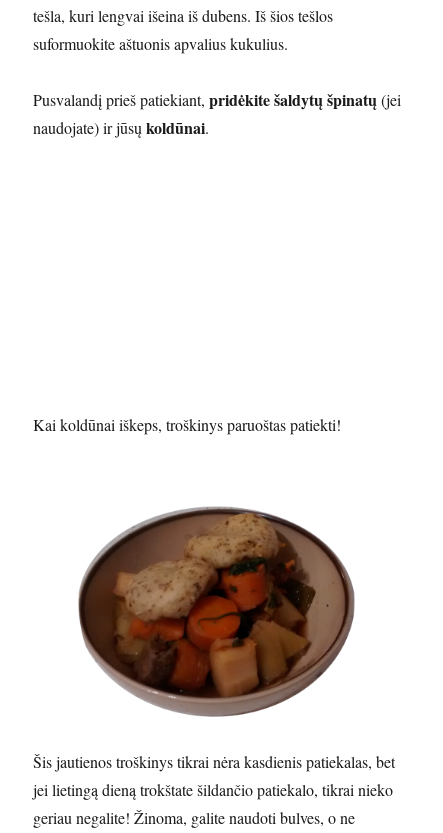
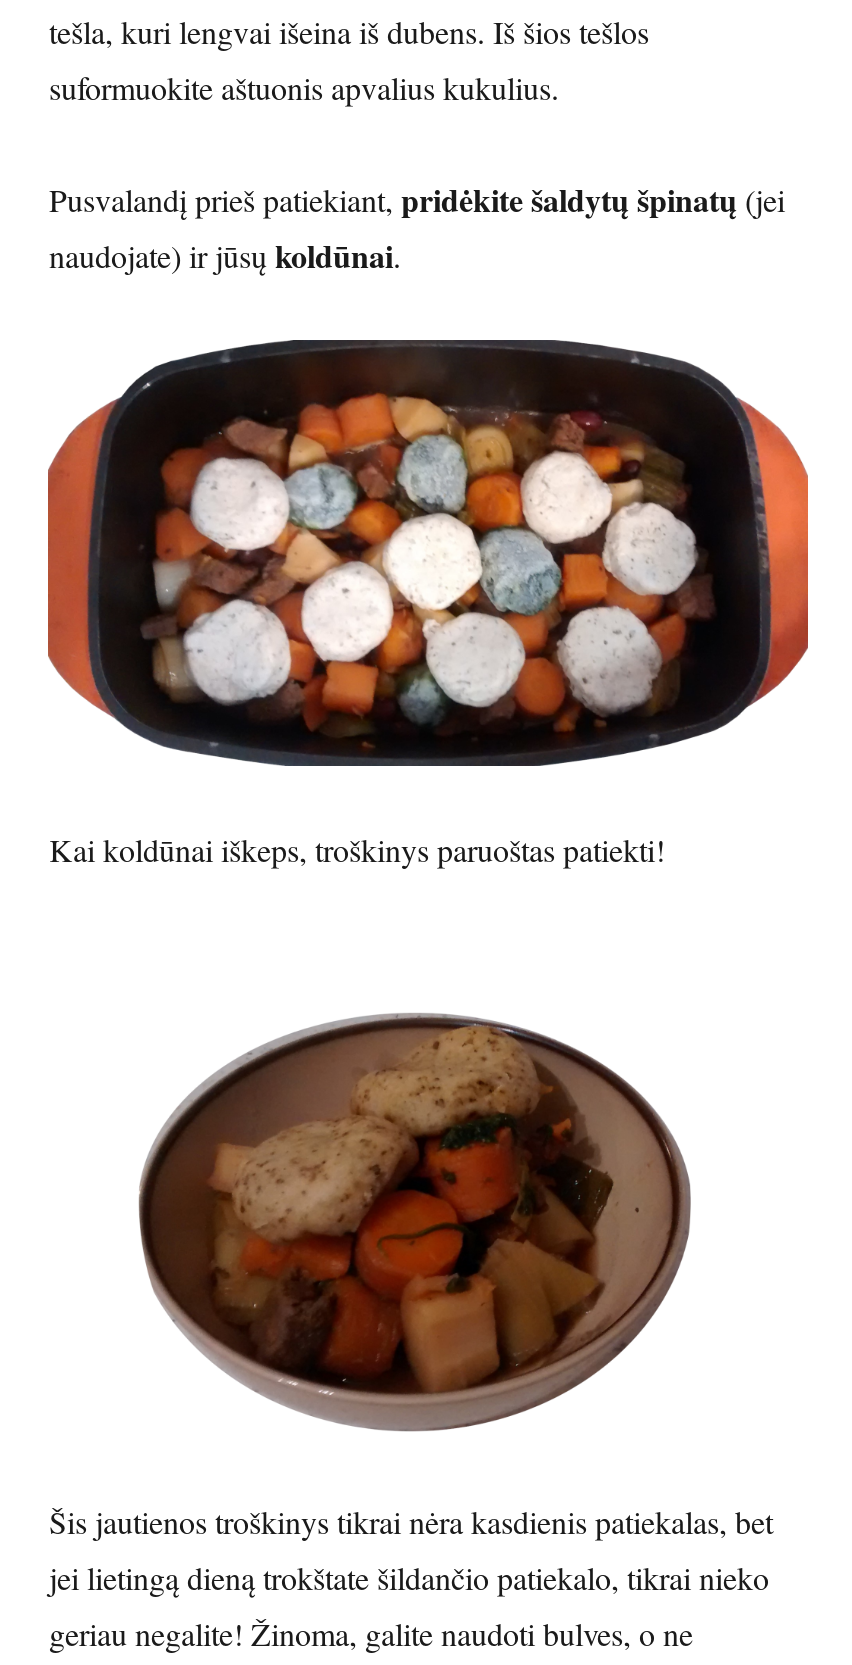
+ [image]
